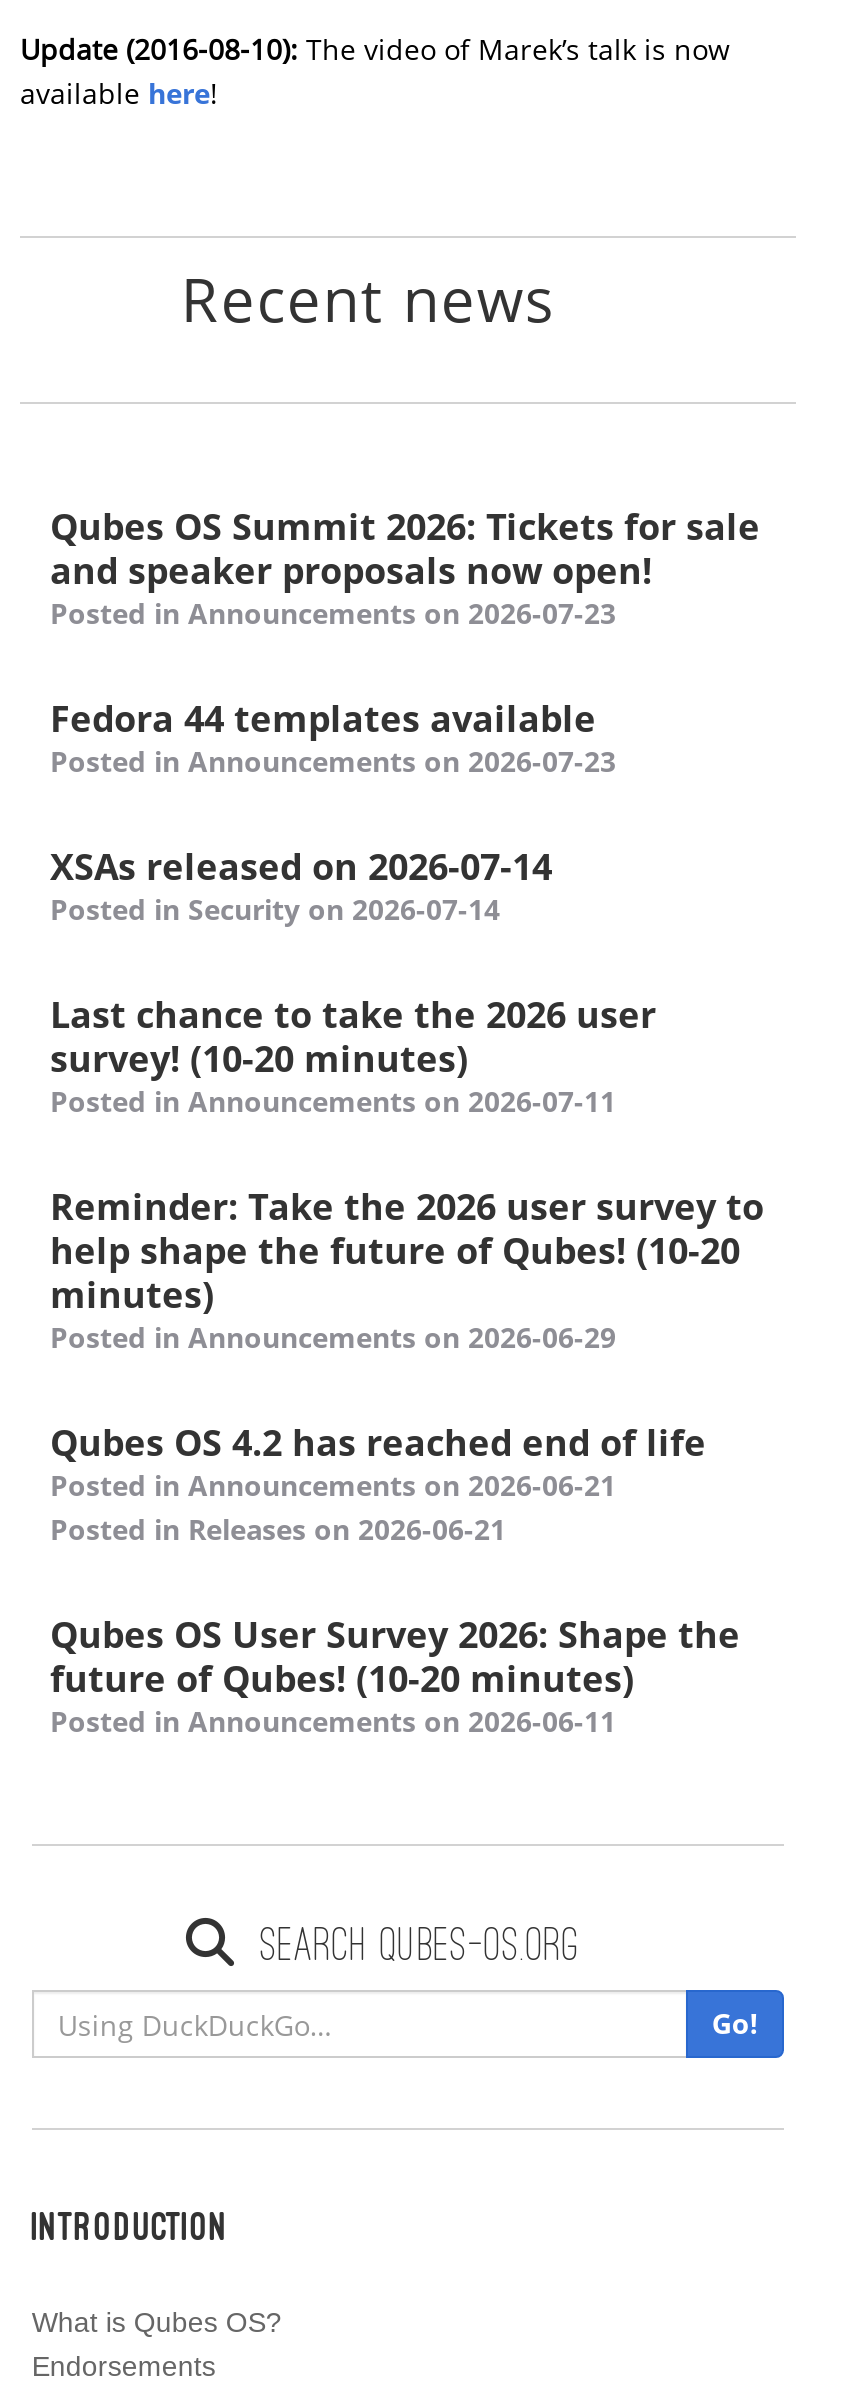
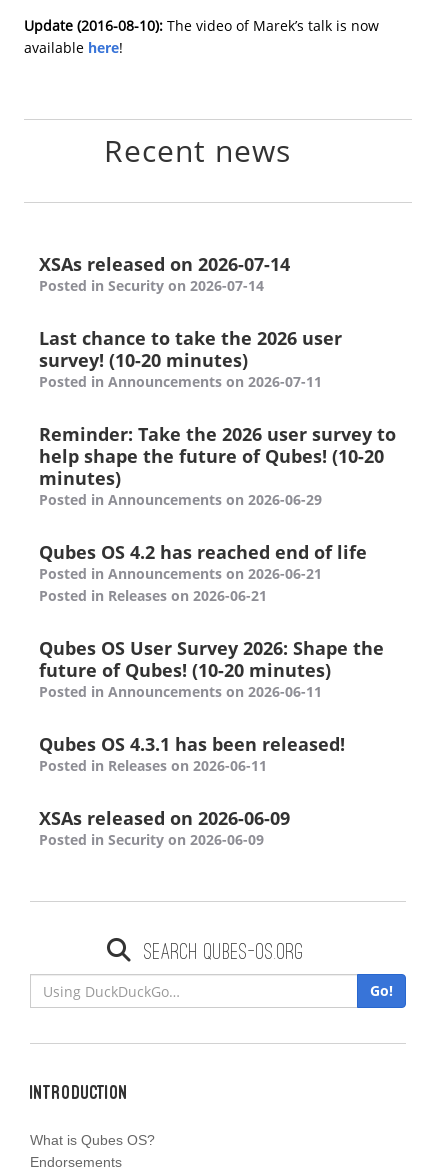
- Qubes OS Summit 2026: Tickets for sale
- and speaker proposals now open!
- Posted in Announcements on 2026-07-23
- Fedora 44 templates available
- Posted in Announcements on 2026-07-23

moved up: XSAs released on 2026-07-14 | Posted in Security on 2026-07-14 | Last chance to take the 2026 user | ... | future of Qubes! (10-20 minutes) | Posted in Announcements on 2026-06-11

+ Qubes OS 4.3.1 has been released!
+ Posted in Releases on 2026-06-11
+ XSAs released on 2026-06-09
+ Posted in Security on 2026-06-09
